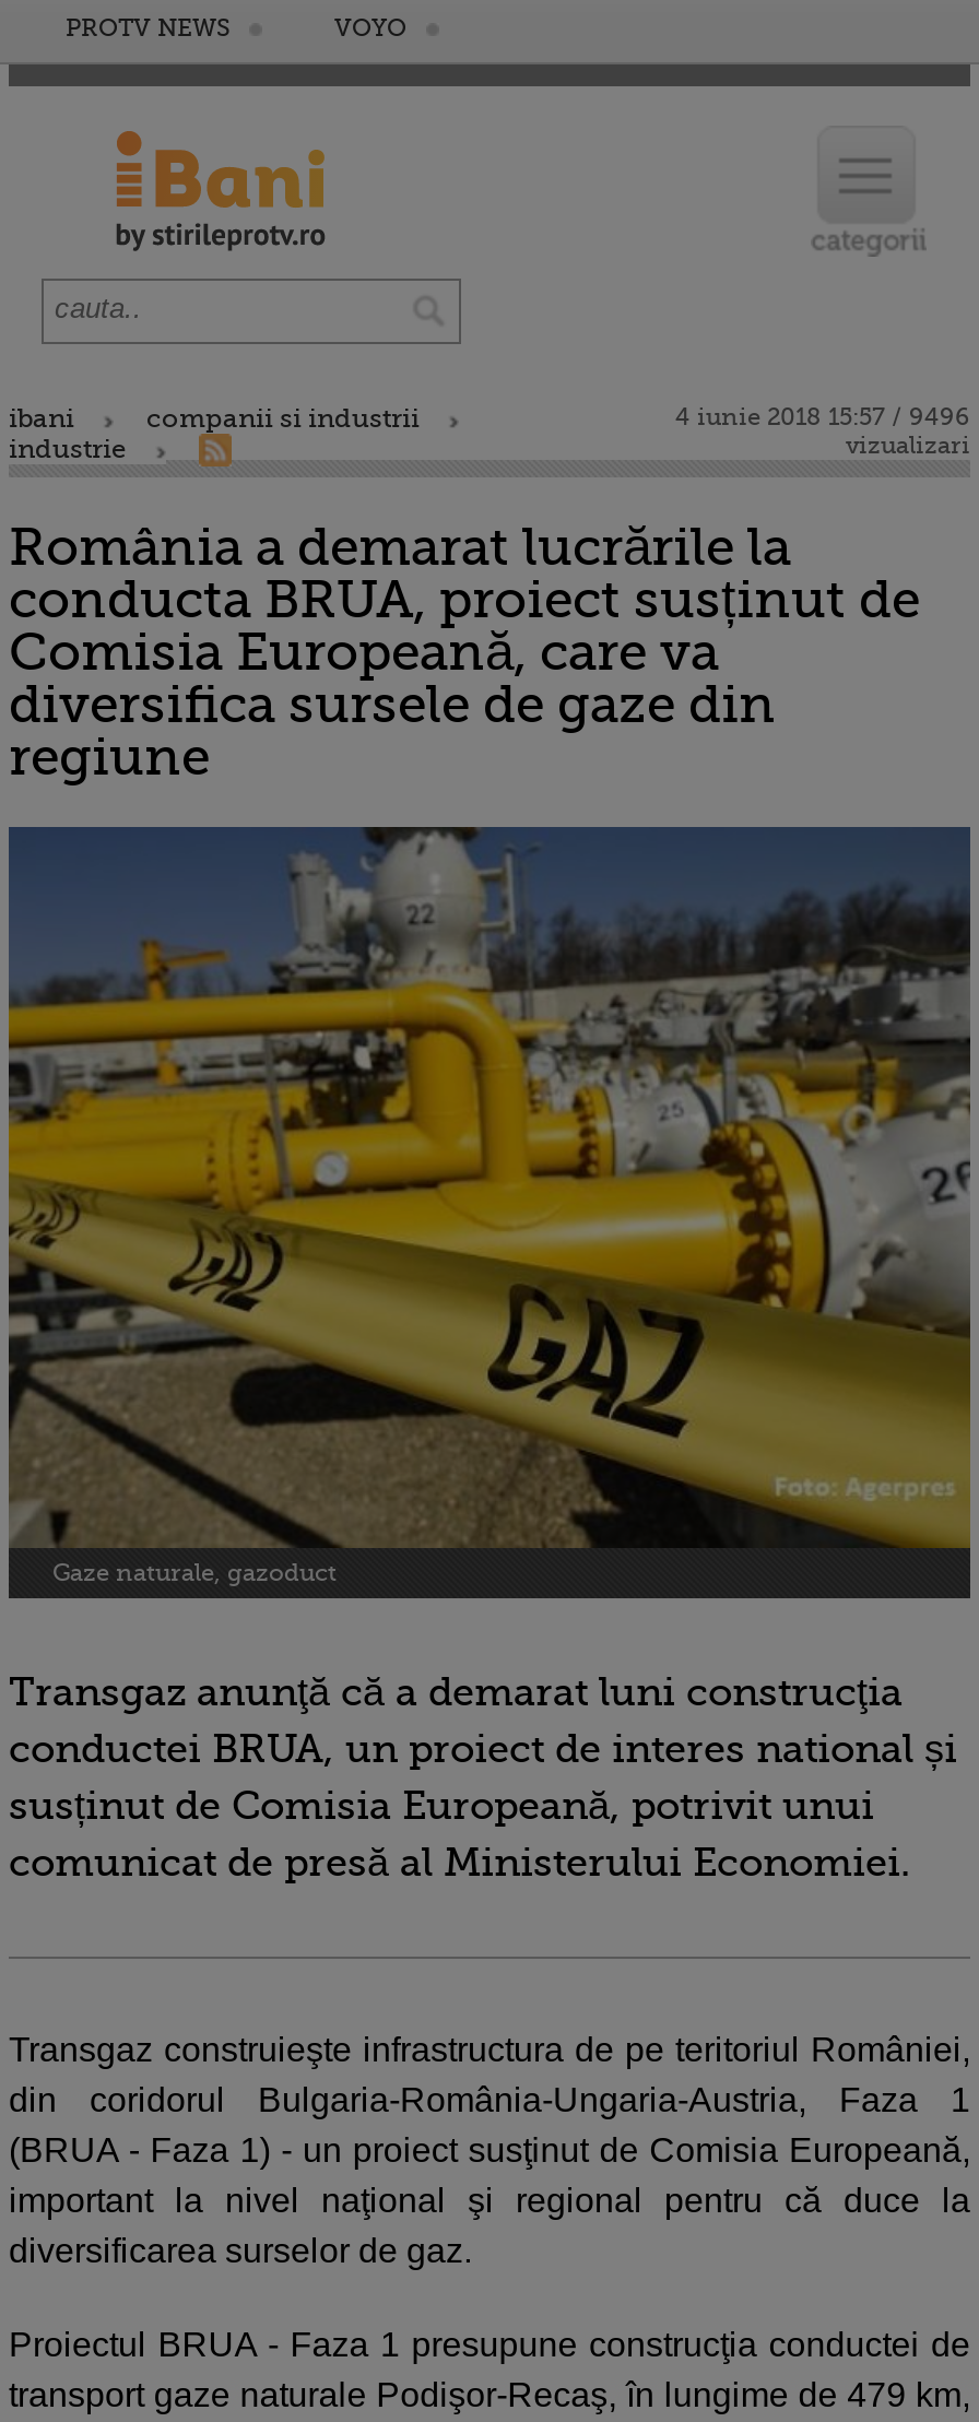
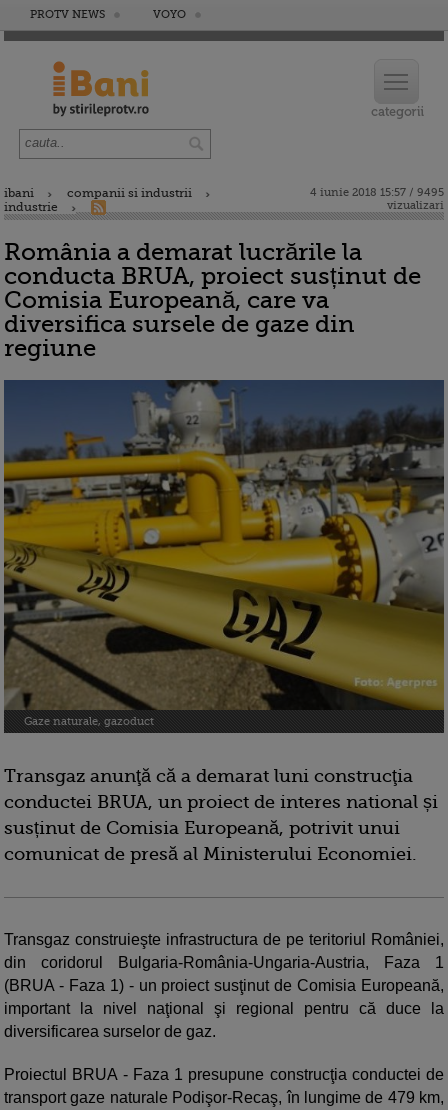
- 4 iunie 2018 15:57 / 9496
+ 4 iunie 2018 15:57 / 9495
